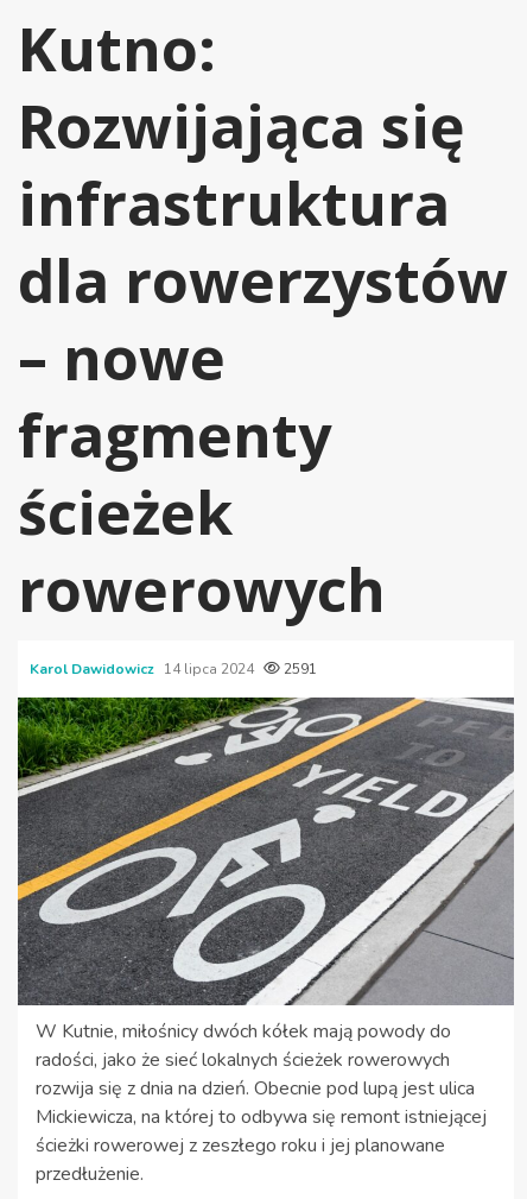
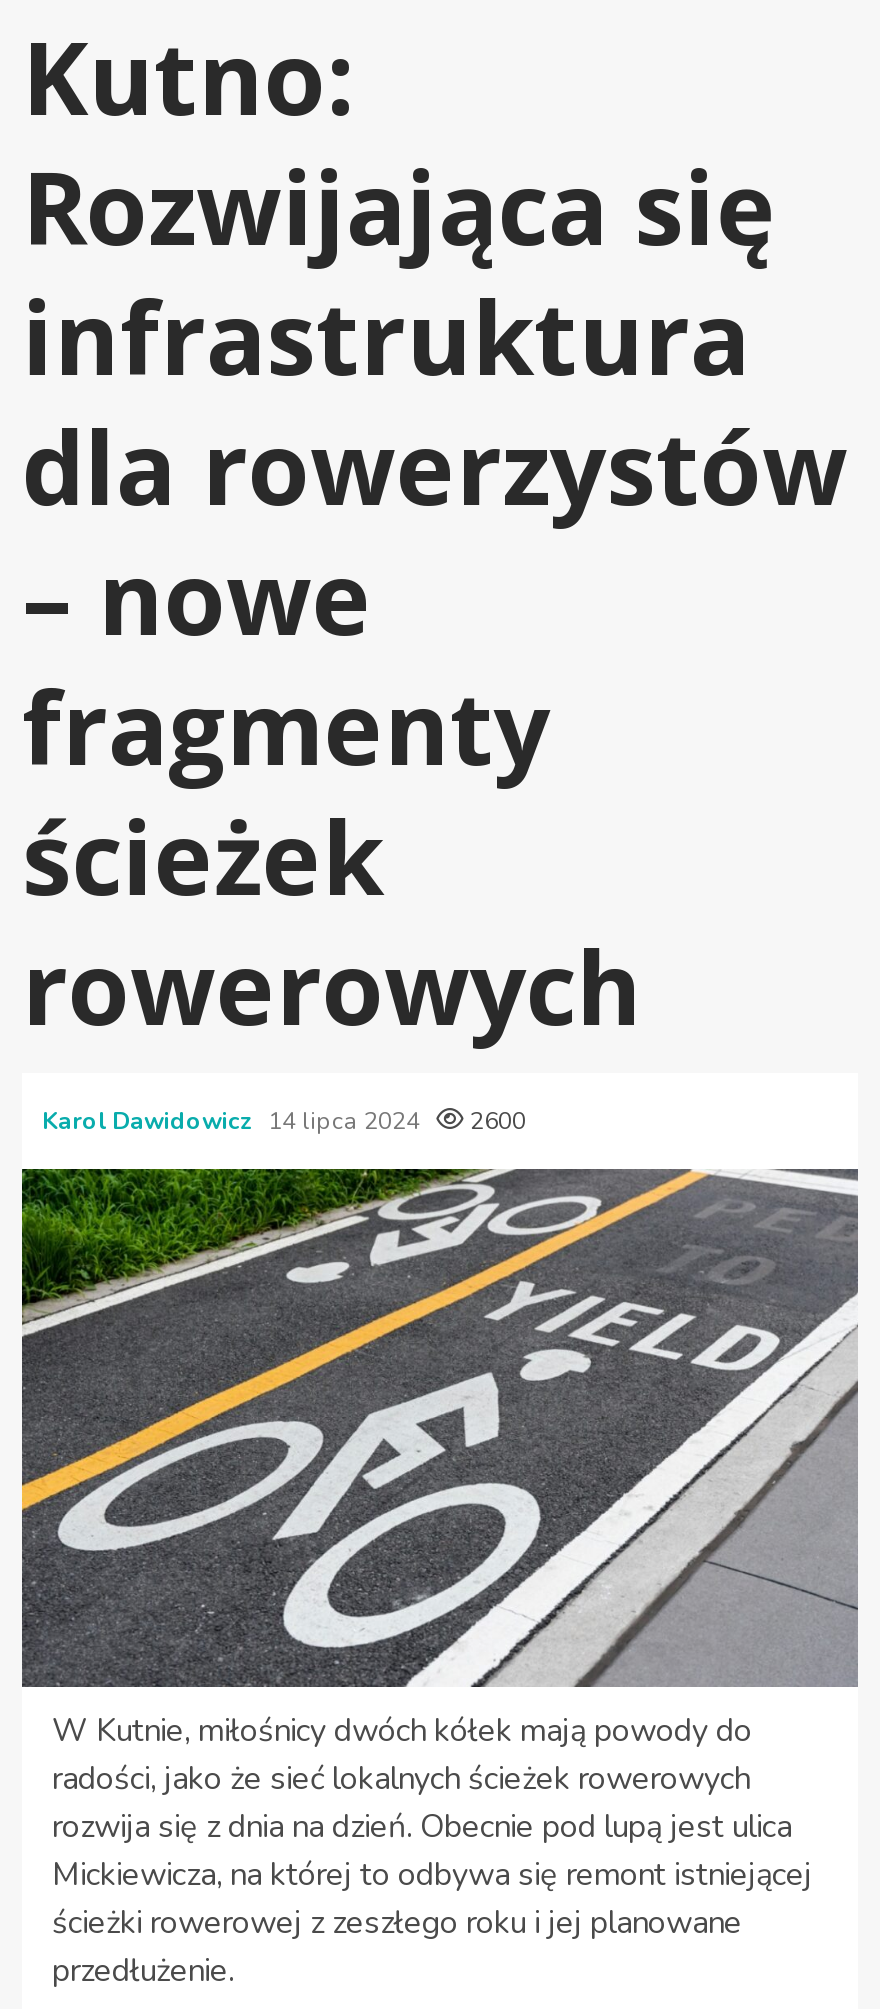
- Karol Dawidowicz 14 lipca 2024 2591
+ Karol Dawidowicz 14 lipca 2024 2600
